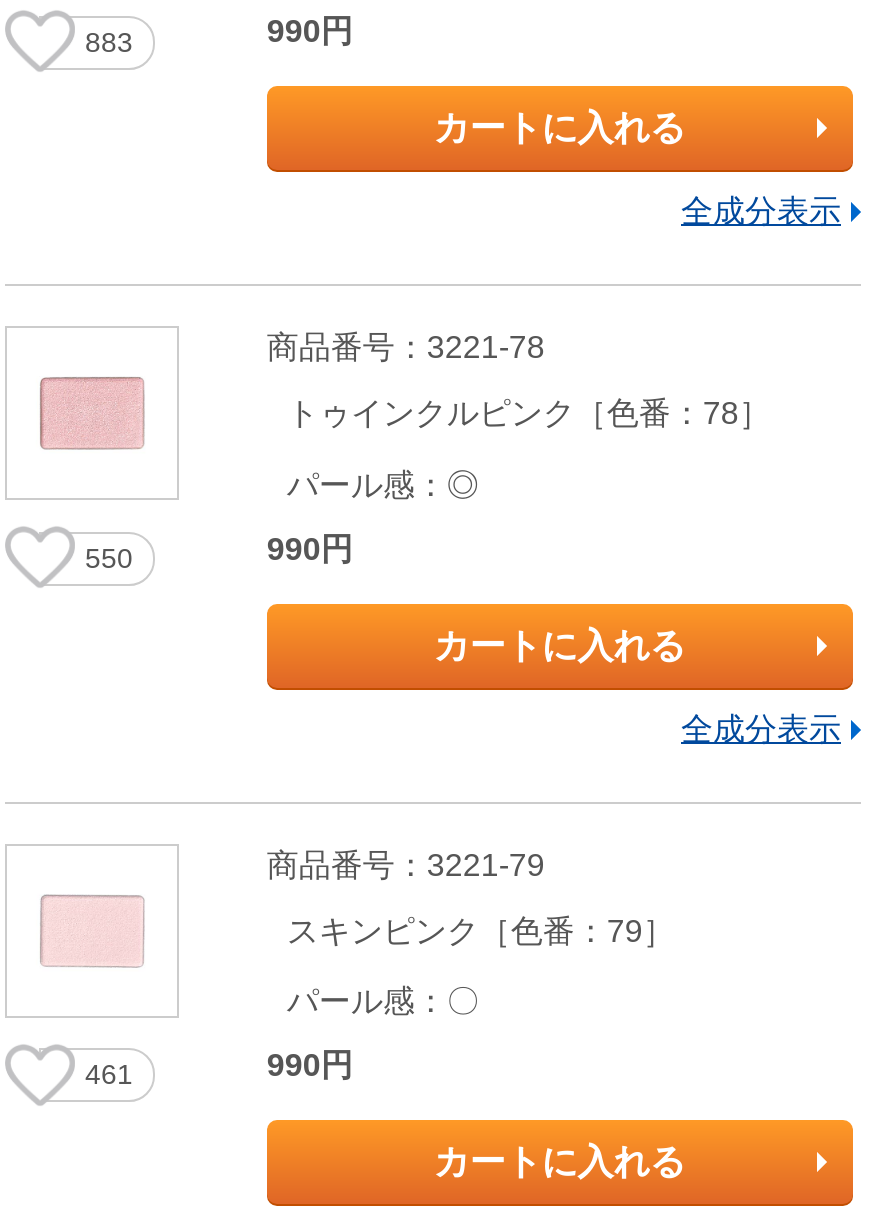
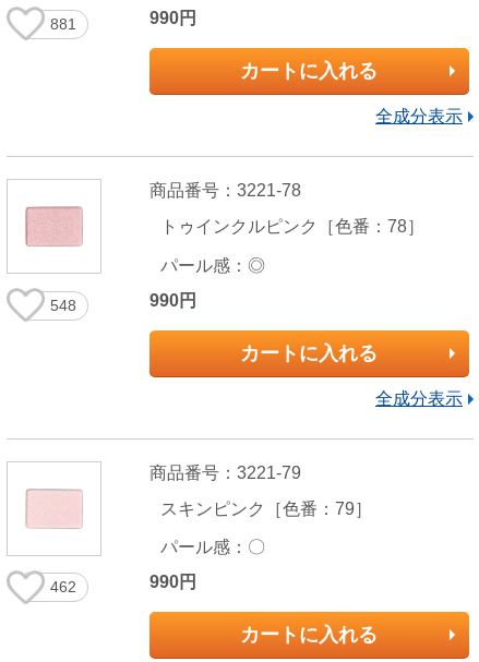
- 883
+ 881

- 550
+ 548

- 461
+ 462
